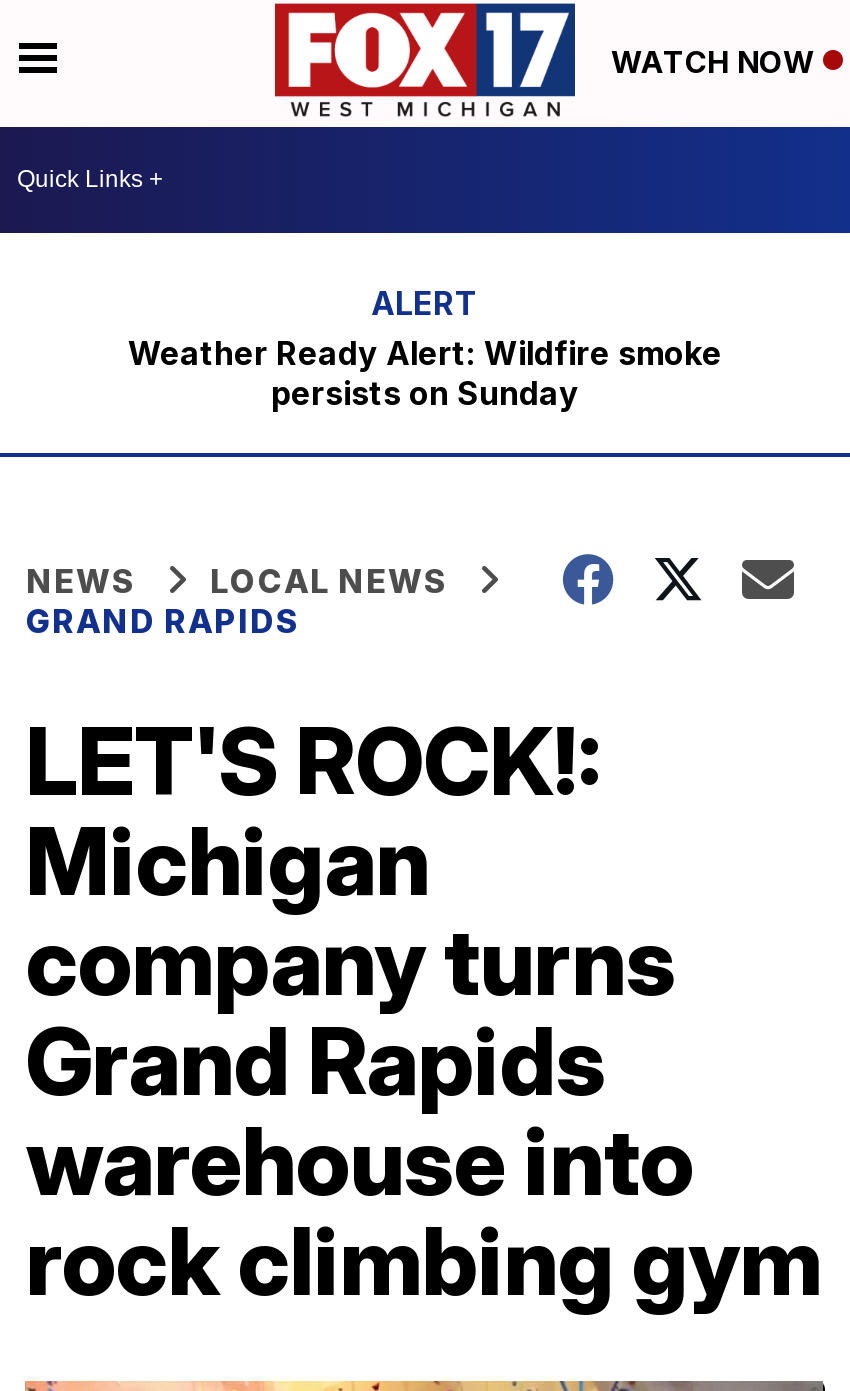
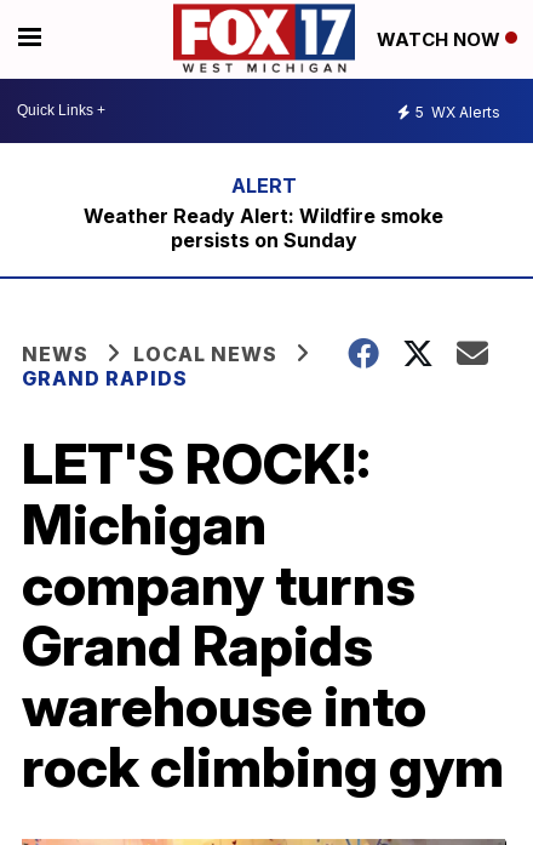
+ 5 WX Alerts
